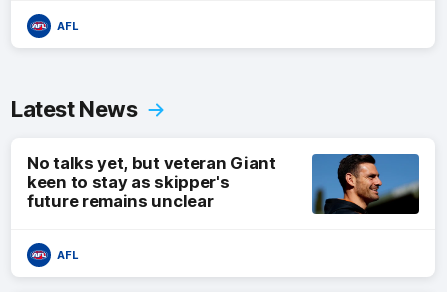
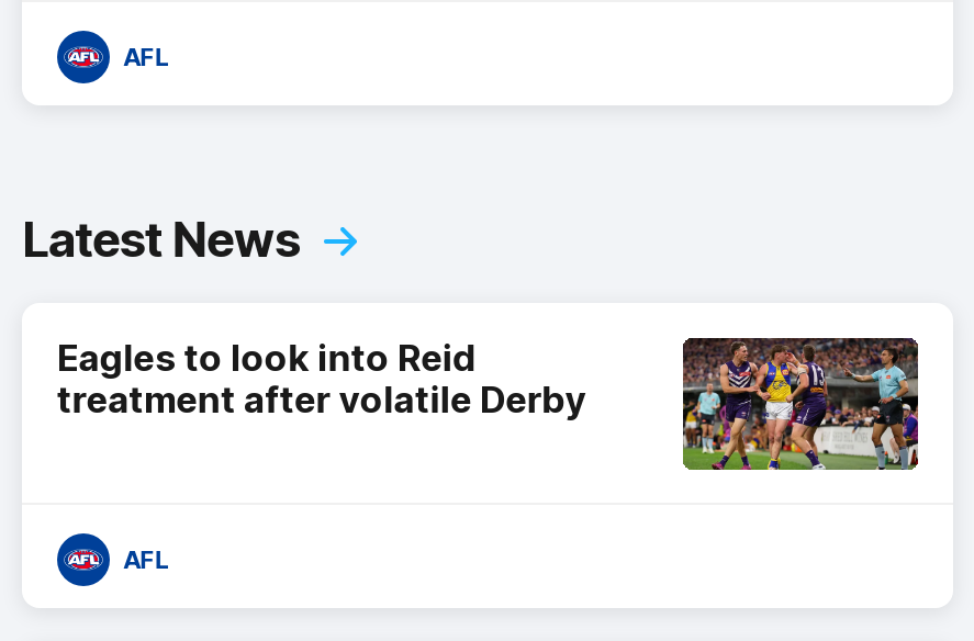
- No talks yet, but veteran Giant
- keen to stay as skipper's
- future remains unclear
+ Eagles to look into Reid
+ treatment after volatile Derby

- [image]
+ [image]
